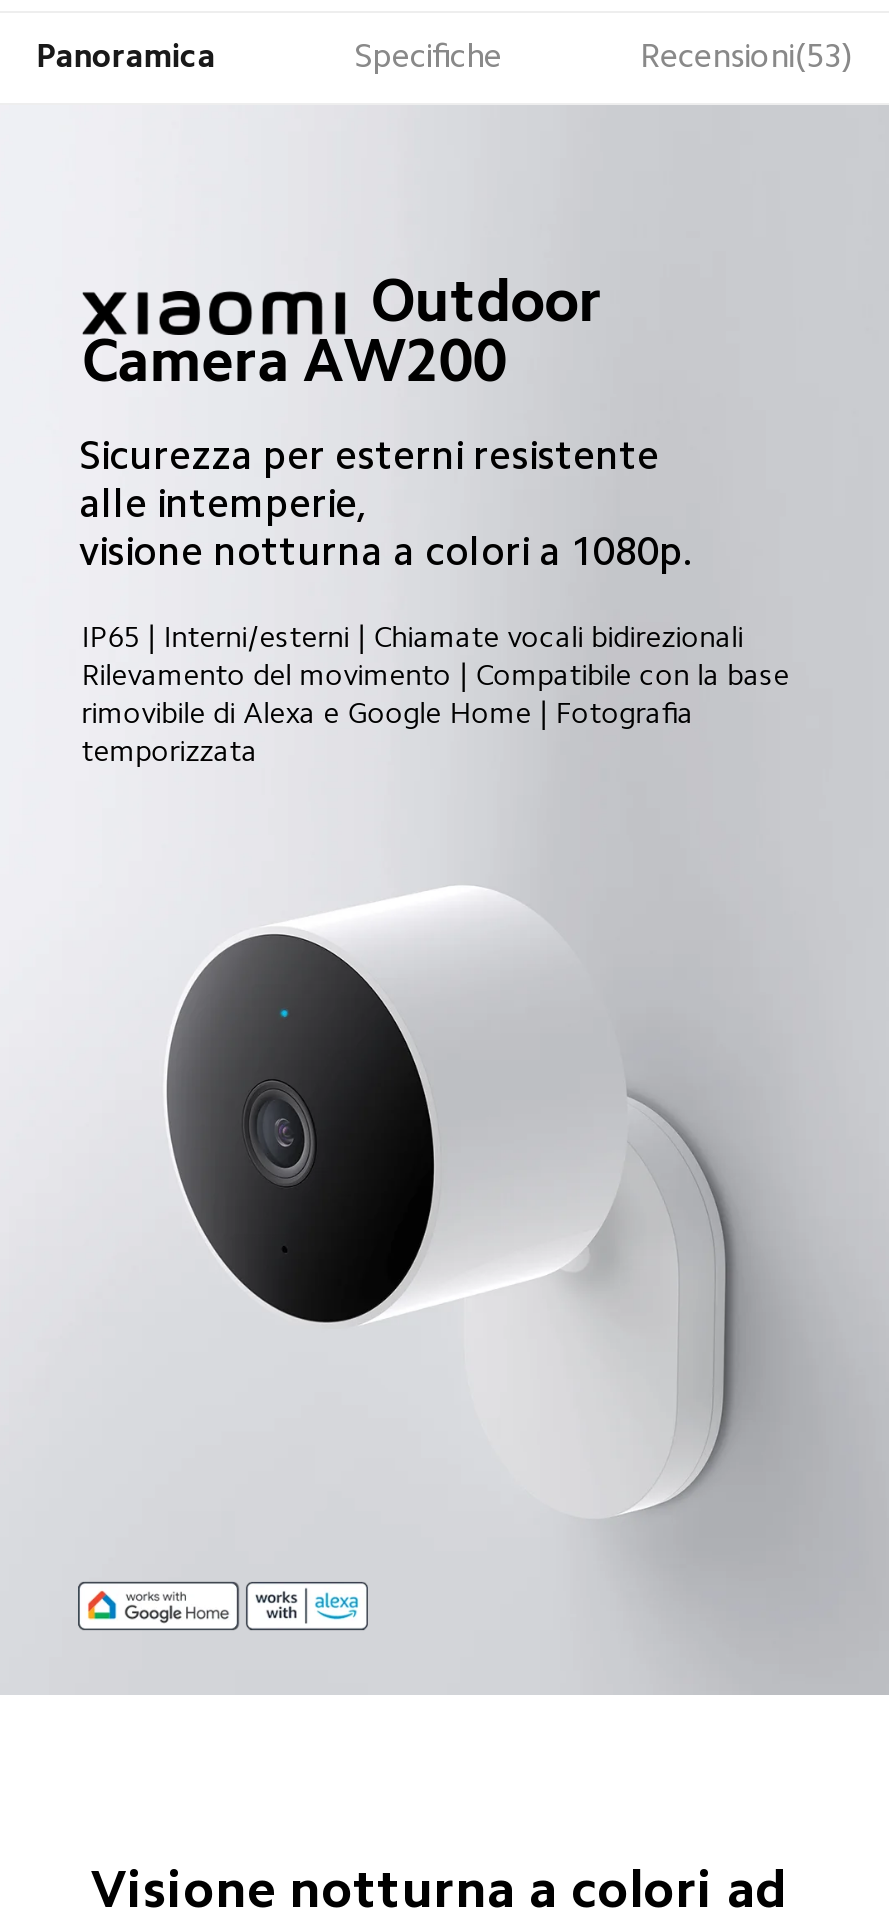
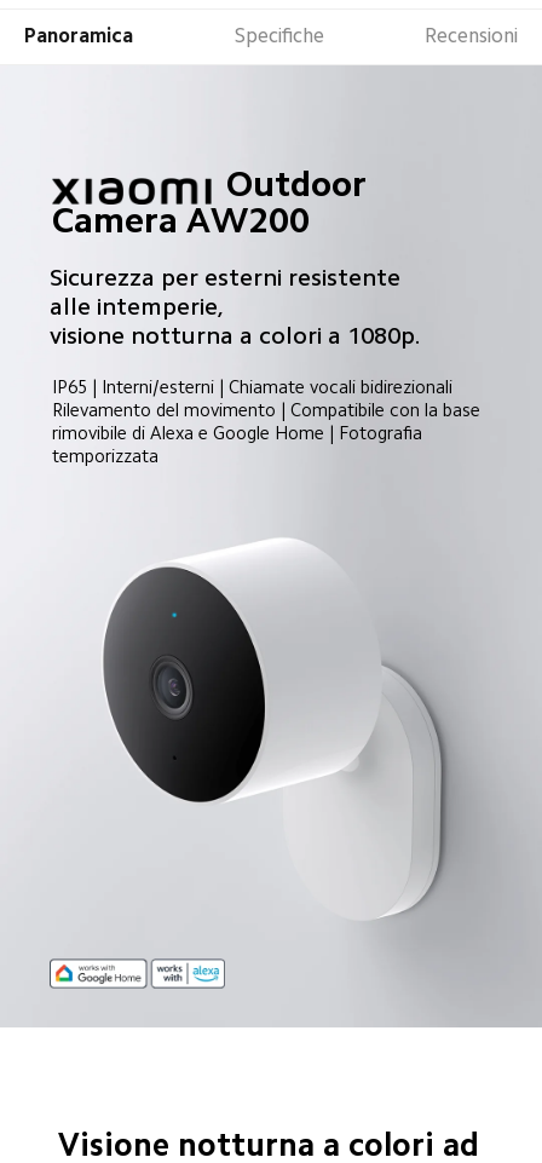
- Recensioni(53)
+ Recensioni
